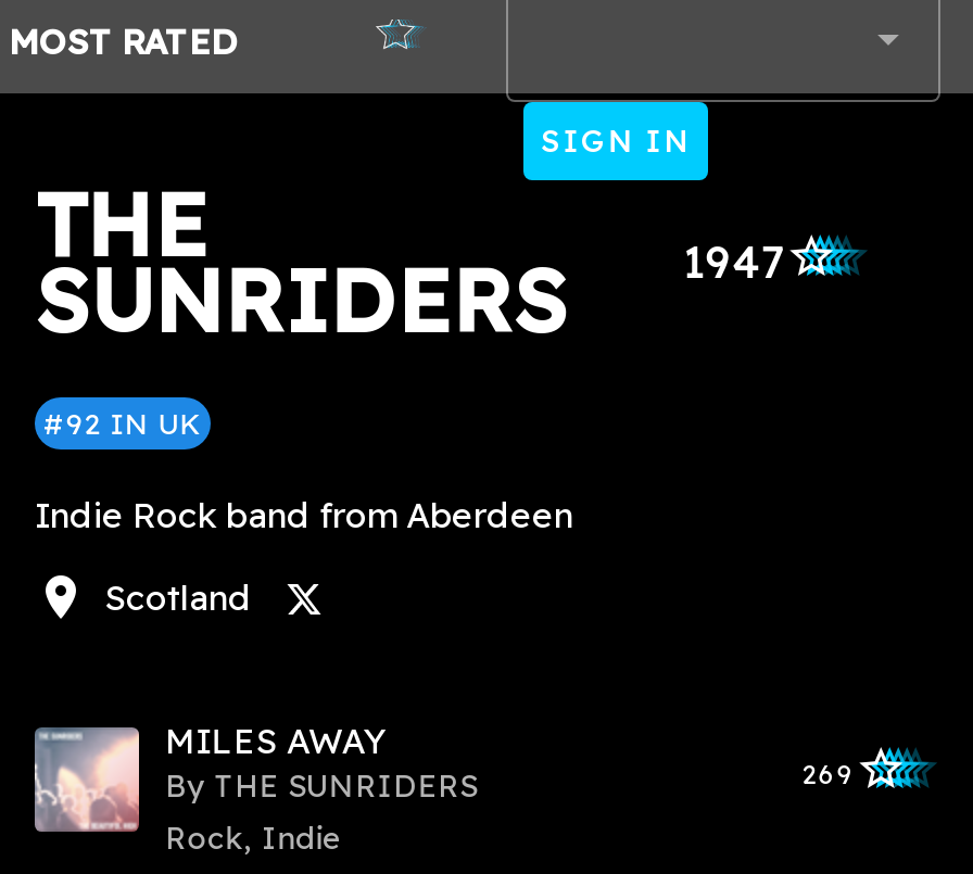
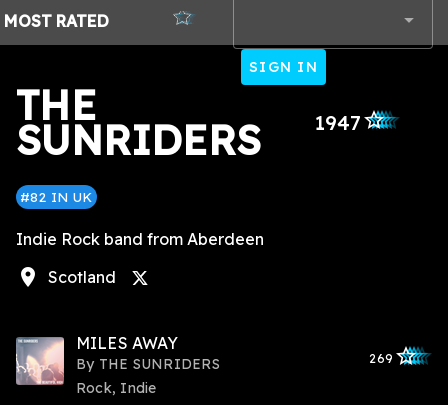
- #92 IN UK
+ #82 IN UK
